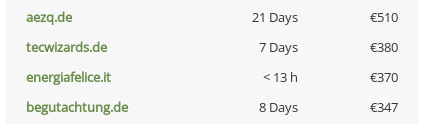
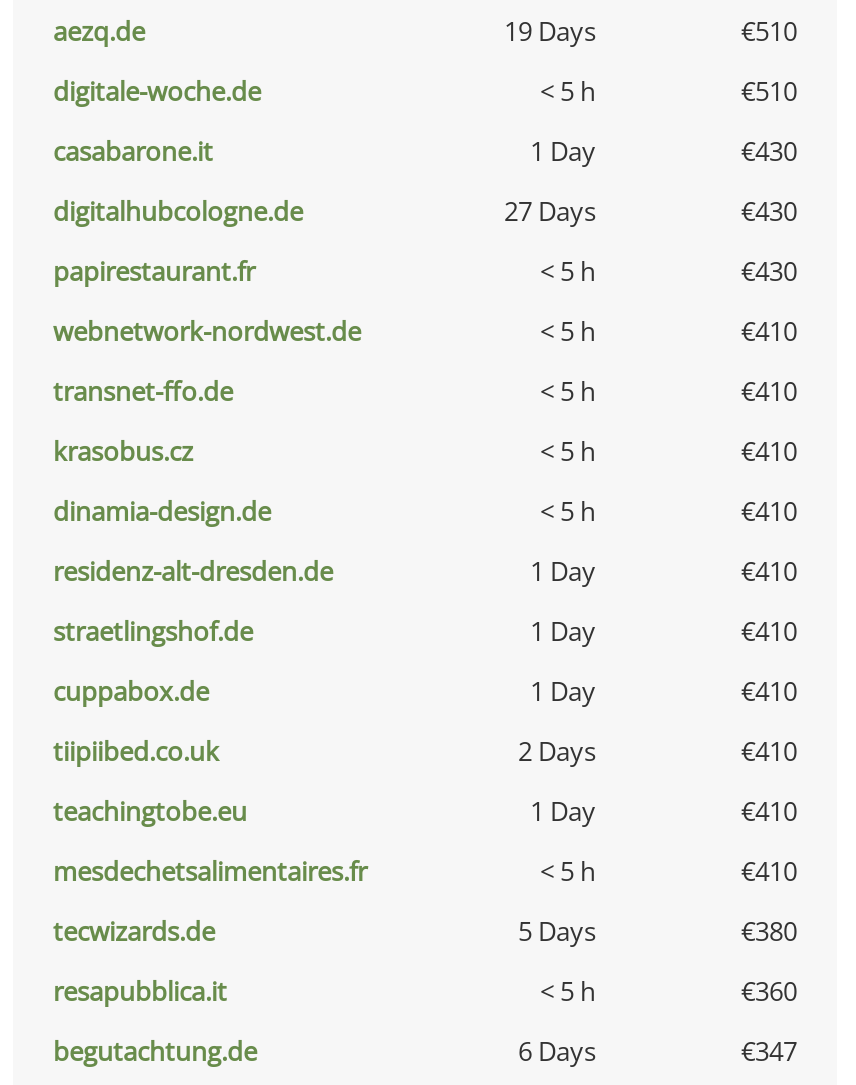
- 21 Days
+ 19 Days

+ digitale-woche.de
+ < 5 h
+ €510
+ casabarone.it
+ 1 Day
+ €430
+ digitalhubcologne.de
+ 27 Days
+ €430
+ papirestaurant.fr
+ < 5 h
+ €430
+ webnetwork-nordwest.de
+ < 5 h
+ €410
+ transnet-ffo.de
+ < 5 h
+ €410
+ krasobus.cz
+ < 5 h
+ €410
+ dinamia-design.de
+ < 5 h
+ €410
+ residenz-alt-dresden.de
+ 1 Day
+ €410
+ straetlingshof.de
+ 1 Day
+ €410
+ cuppabox.de
+ 1 Day
+ €410
+ tiipiibed.co.uk
+ 2 Days
+ €410
+ teachingtobe.eu
+ 1 Day
+ €410
+ mesdechetsalimentaires.fr
+ < 5 h
+ €410

- 7 Days
+ 5 Days

- energiafelice.it
- < 13 h
- €370
+ resapubblica.it
+ < 5 h
+ €360

- 8 Days
+ 6 Days
